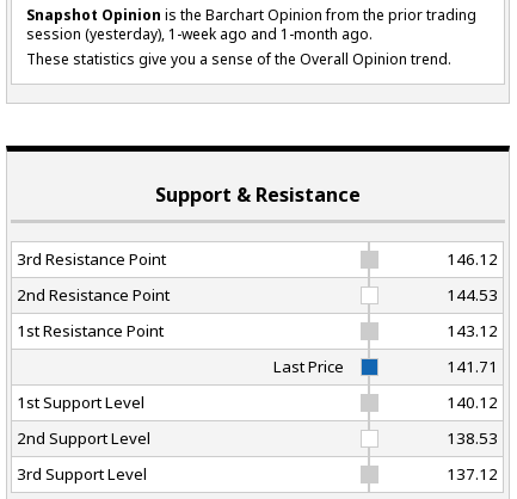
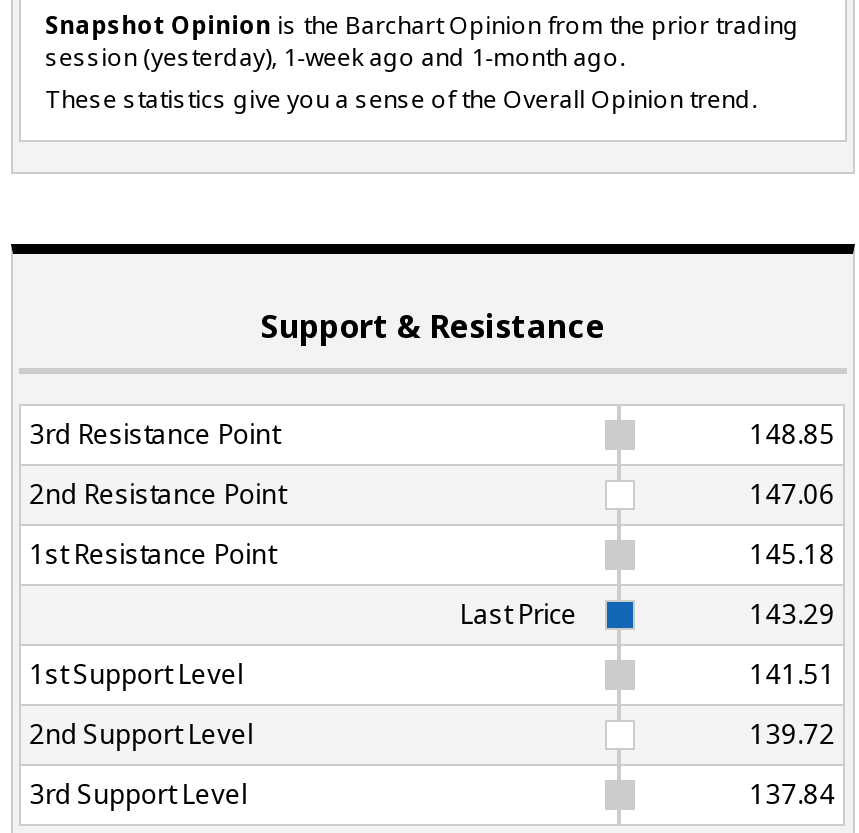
- 146.12
+ 148.85

- 144.53
+ 147.06

- 143.12
+ 145.18

- 141.71
+ 143.29

- 140.12
+ 141.51

- 138.53
+ 139.72

- 137.12
+ 137.84
